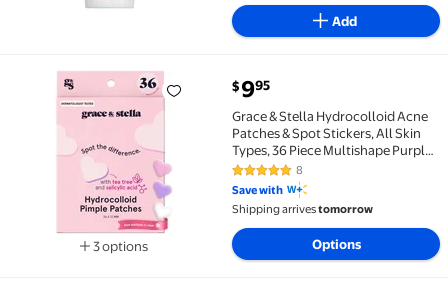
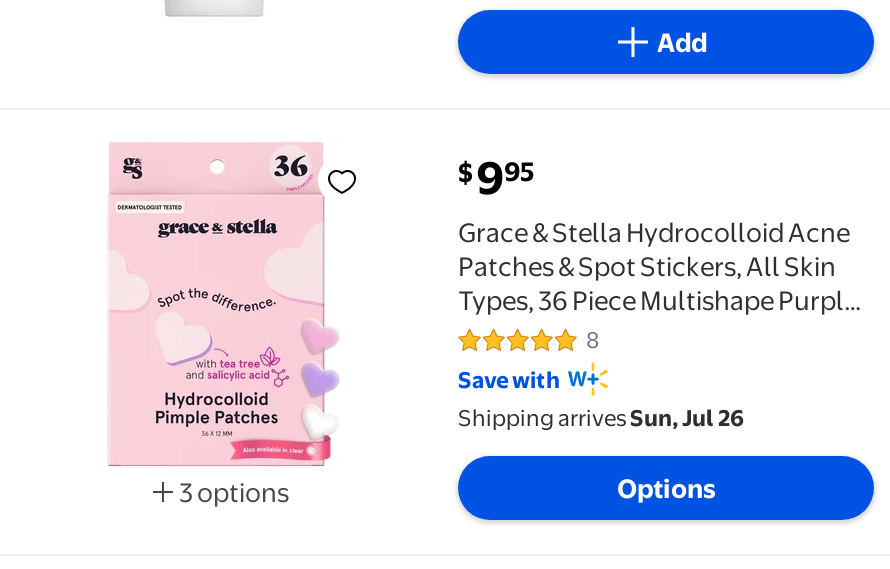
- Shipping arrives tomorrow
+ Shipping arrives Sun, Jul 26
